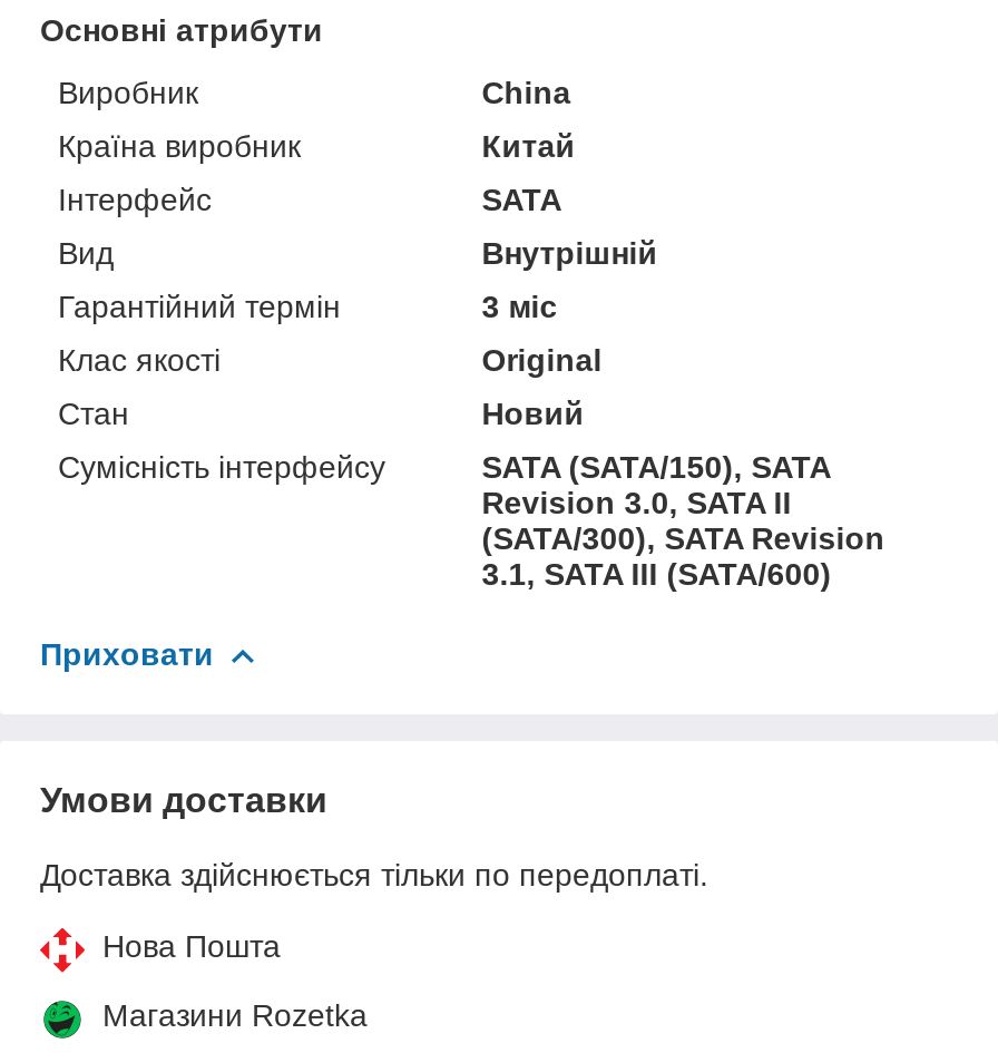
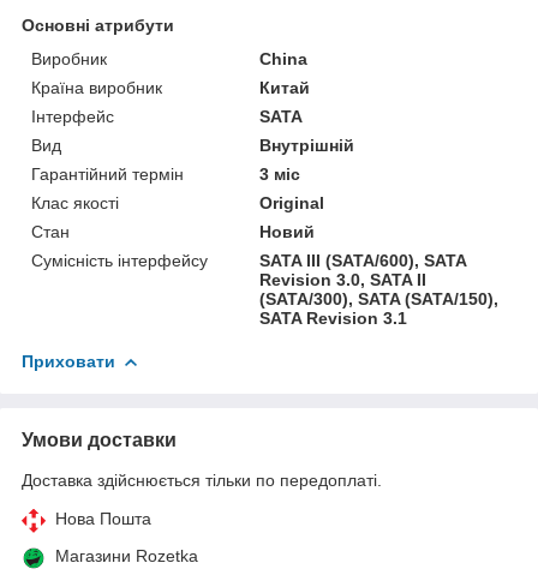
- SATA (SATA/150), SATA
+ SATA III (SATA/600), SATA

- (SATA/300), SATA Revision
- 3.1, SATA III (SATA/600)
+ (SATA/300), SATA (SATA/150),
+ SATA Revision 3.1
